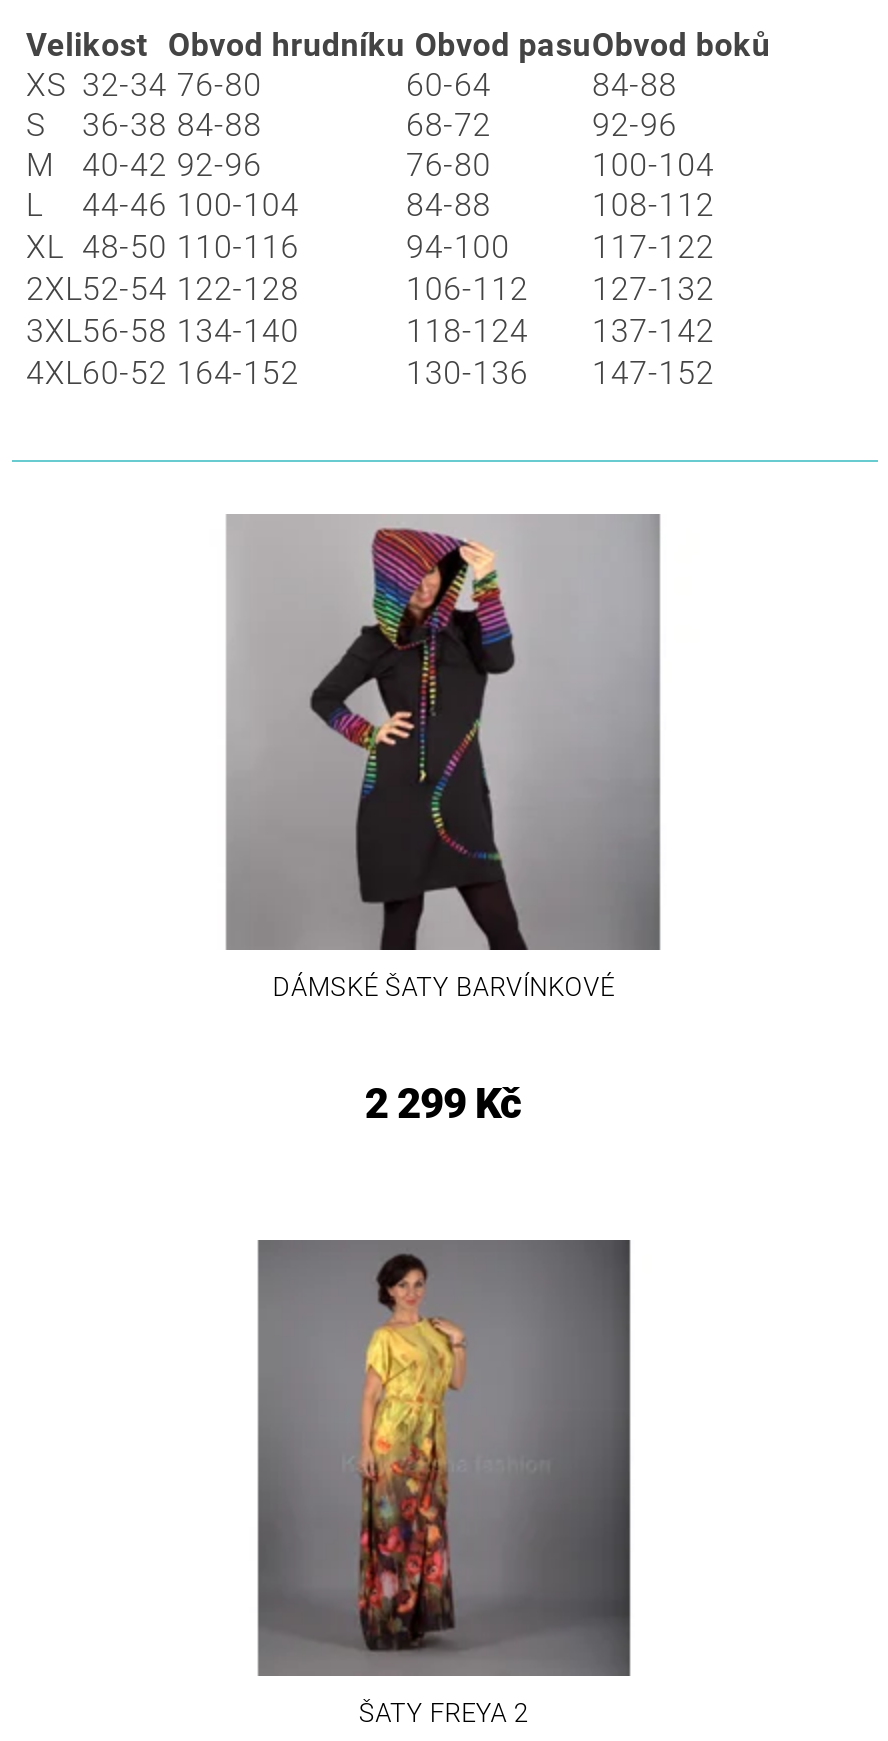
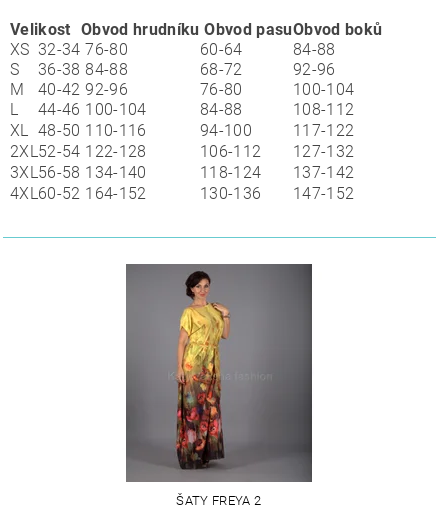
- [image]
- DÁMSKÉ ŠATY BARVÍNKOVÉ
- 2 299 Kč
